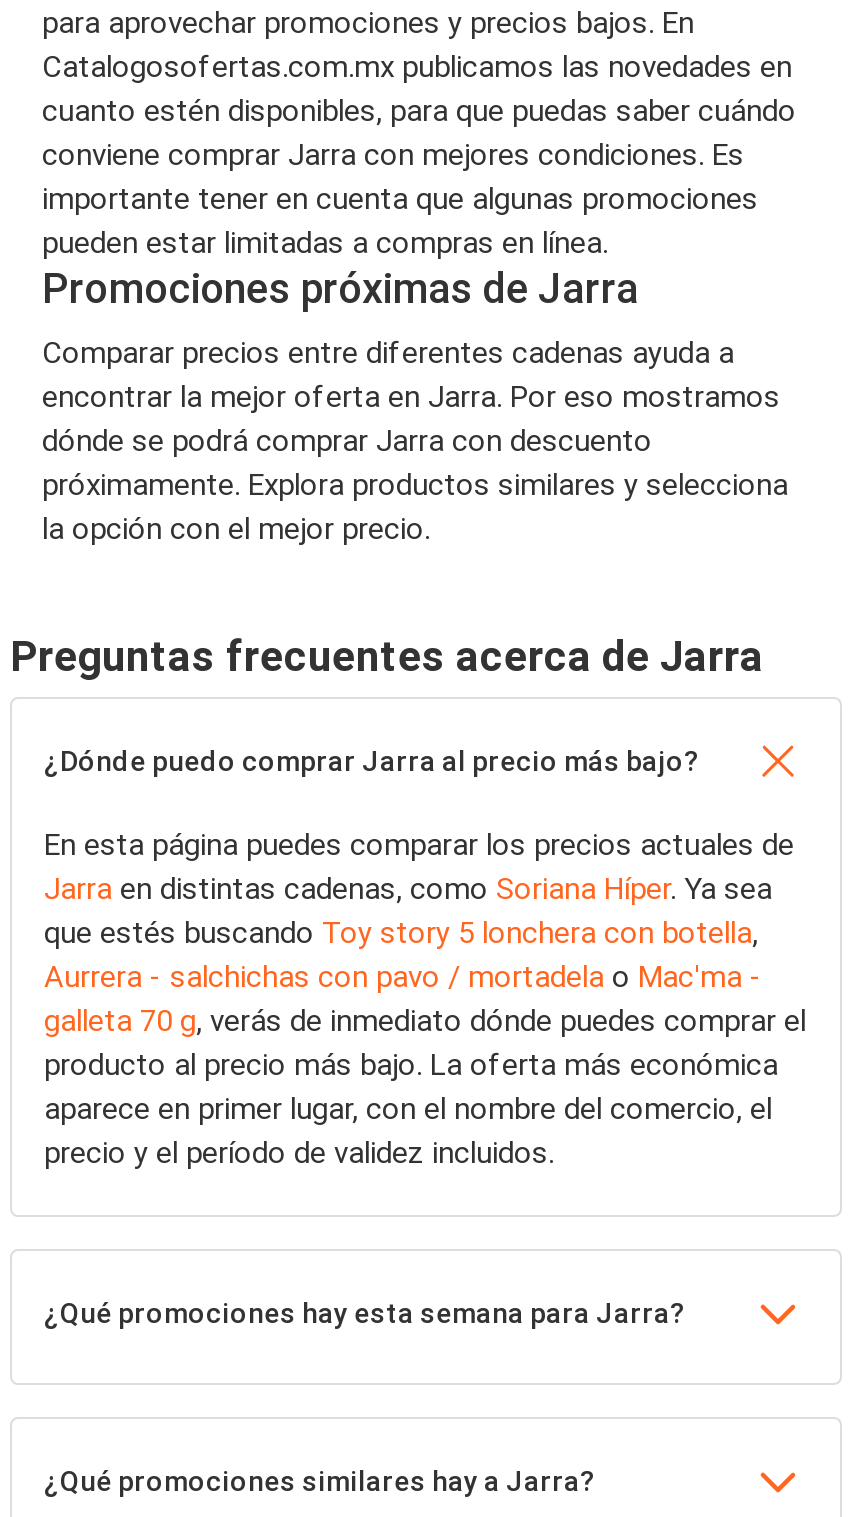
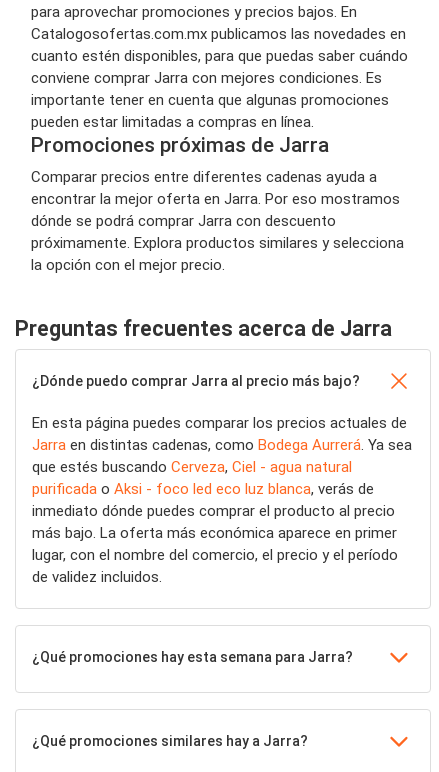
- Jarra en distintas cadenas, como Soriana Híper. Ya sea
- que estés buscando Toy story 5 lonchera con botella,
- Aurrera - salchichas con pavo / mortadela o Mac'ma -
- galleta 70 g, verás de inmediato dónde puedes comprar el
- producto al precio más bajo. La oferta más económica
- aparece en primer lugar, con el nombre del comercio, el
- precio y el período de validez incluidos.
+ Jarra en distintas cadenas, como Bodega Aurrerá. Ya sea
+ que estés buscando Cerveza, Ciel - agua natural
+ purificada o Aksi - foco led eco luz blanca, verás de
+ inmediato dónde puedes comprar el producto al precio
+ más bajo. La oferta más económica aparece en primer
+ lugar, con el nombre del comercio, el precio y el período
+ de validez incluidos.
